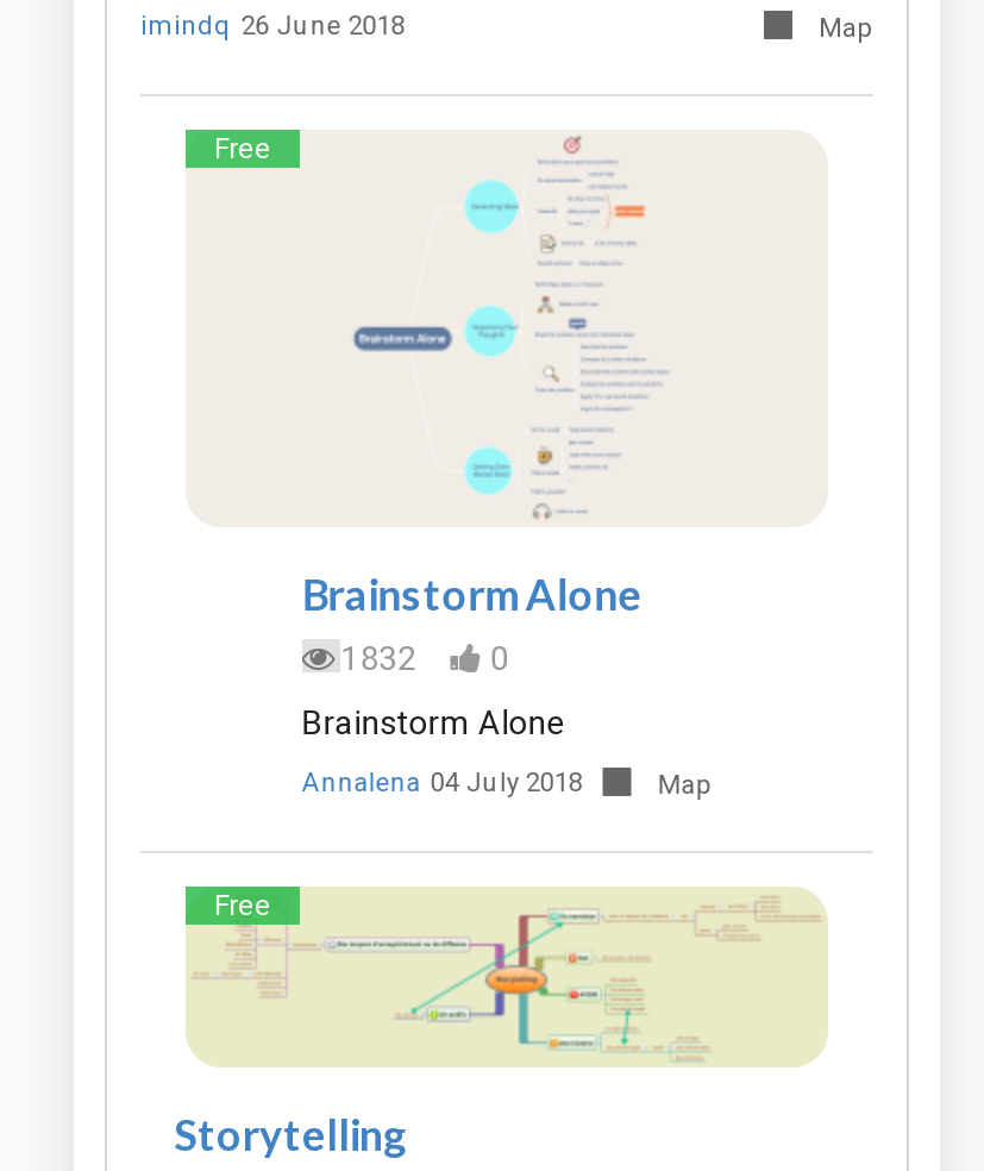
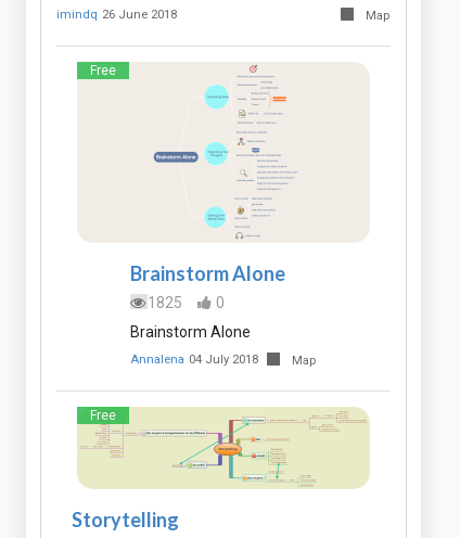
- 1832 0
+ 1825 0
